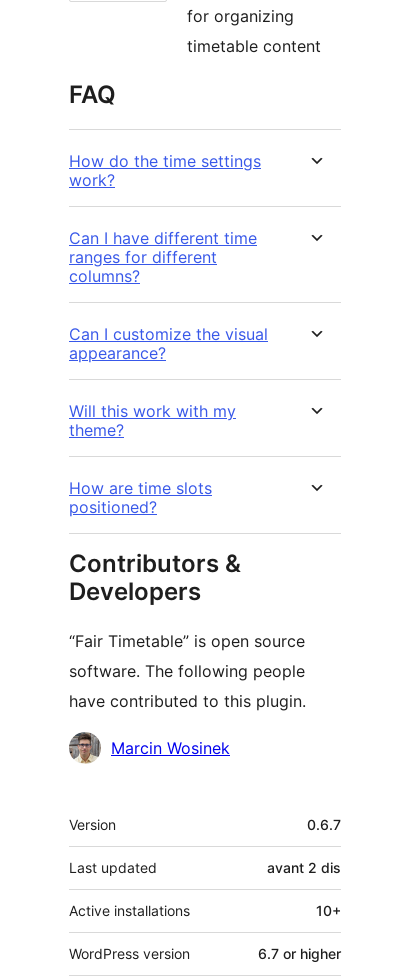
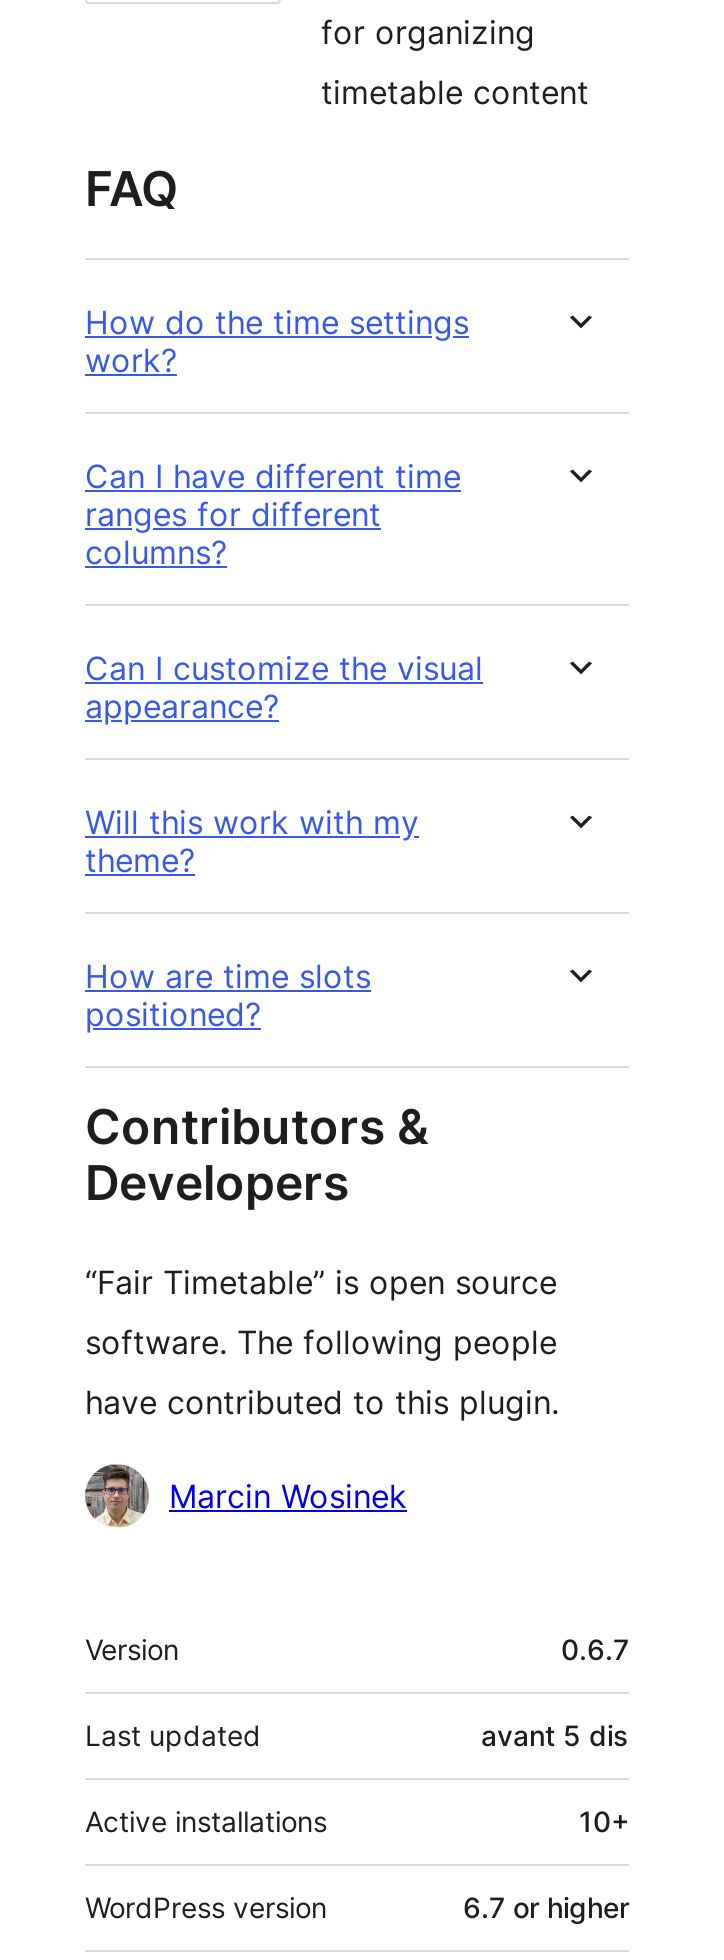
- avant 2 dis
+ avant 5 dis
